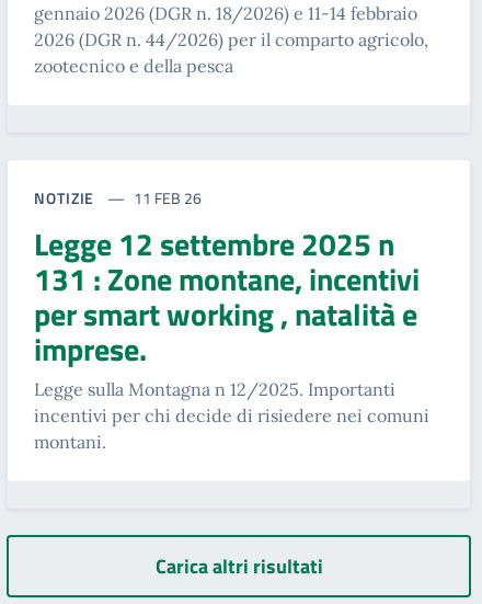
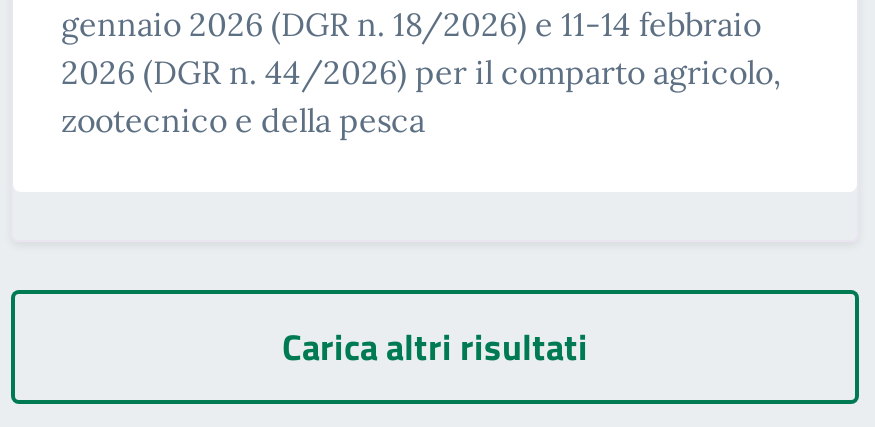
- NOTIZIE
- 11 FEB 26
- Legge 12 settembre 2025 n
- 131 : Zone montane, incentivi
- per smart working , natalità e
- imprese.
- Legge sulla Montagna n 12/2025. Importanti
- incentivi per chi decide di risiedere nei comuni
- montani.
